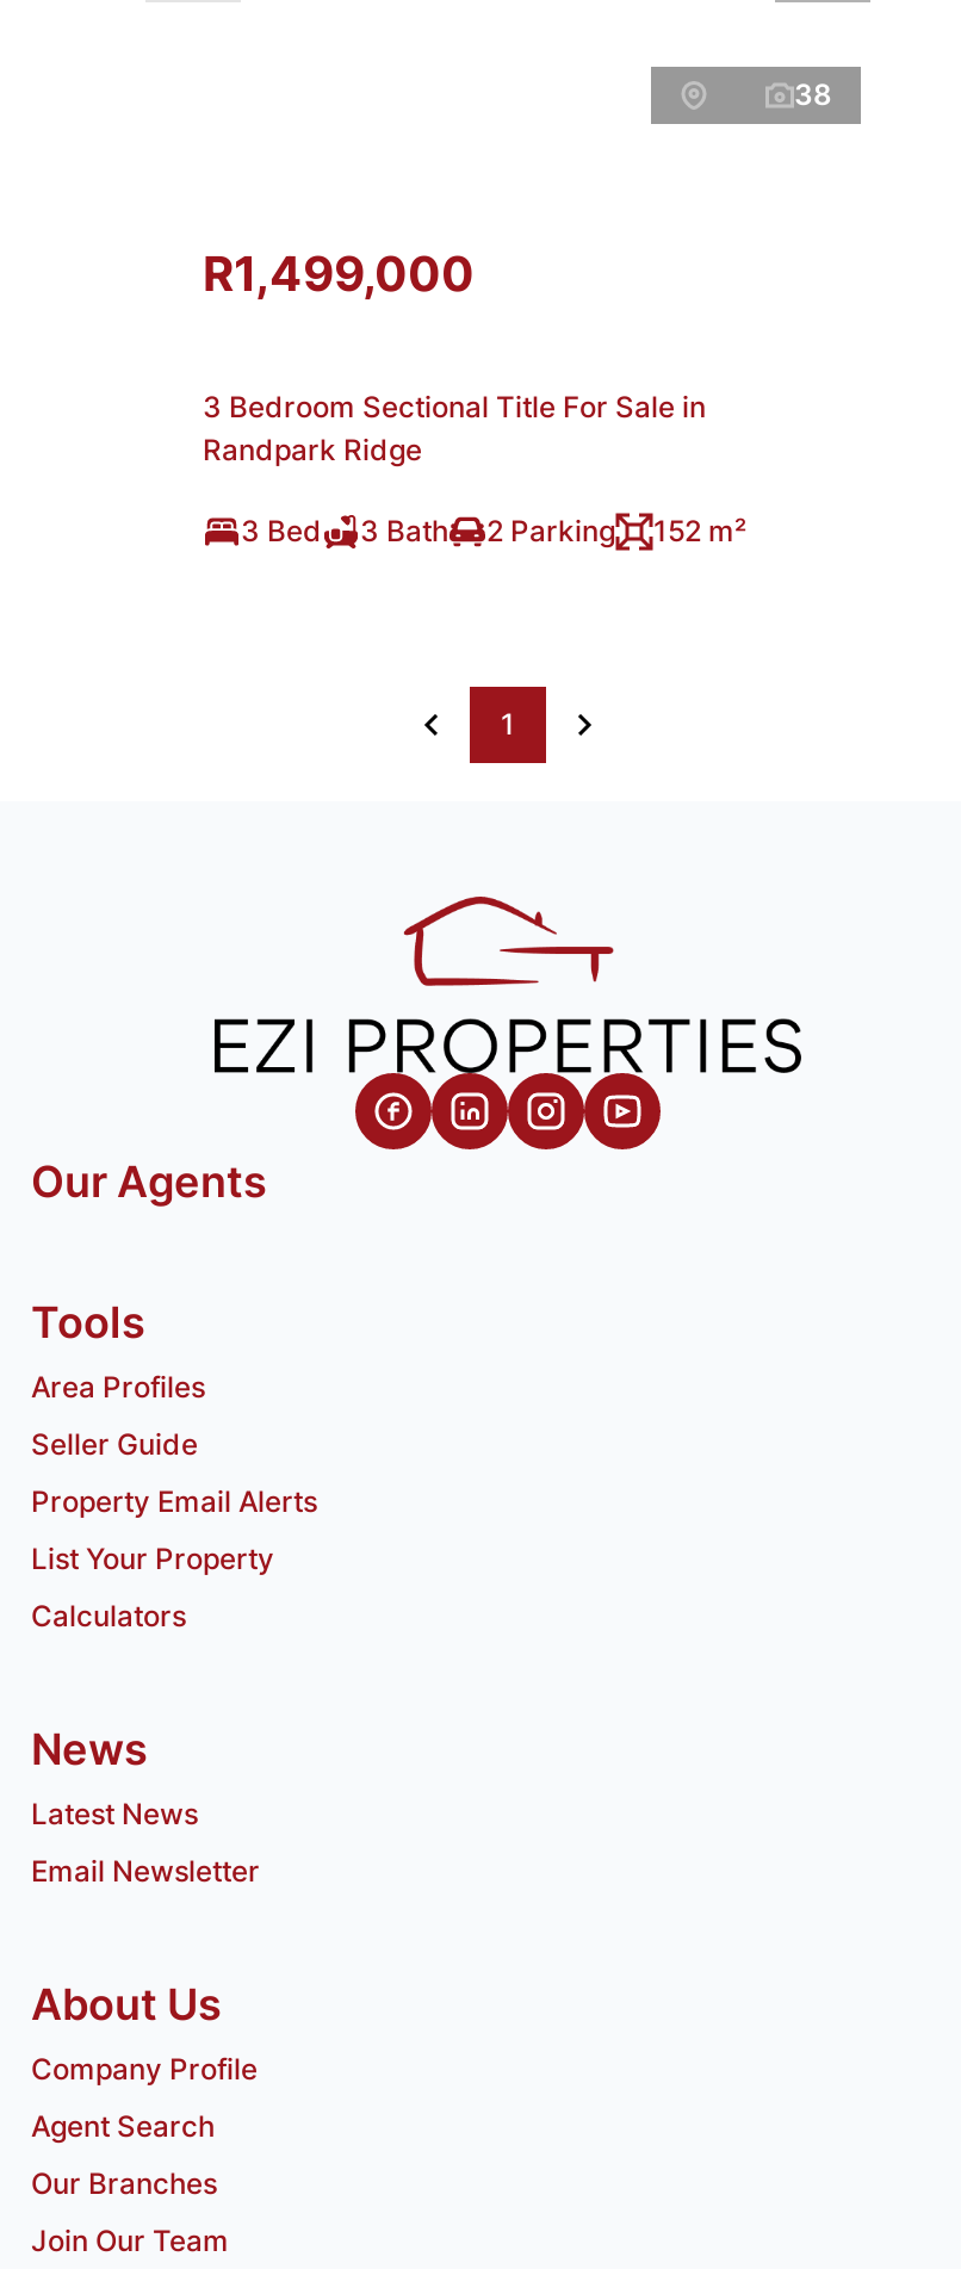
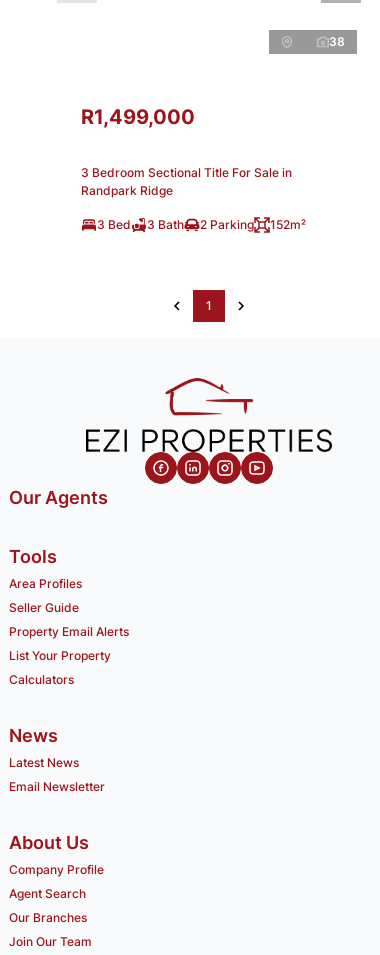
- 3 Bed 3 Bath 2 Parking 152 m²
+ 3 Bed 3 Bath 2 Parking 152m²
